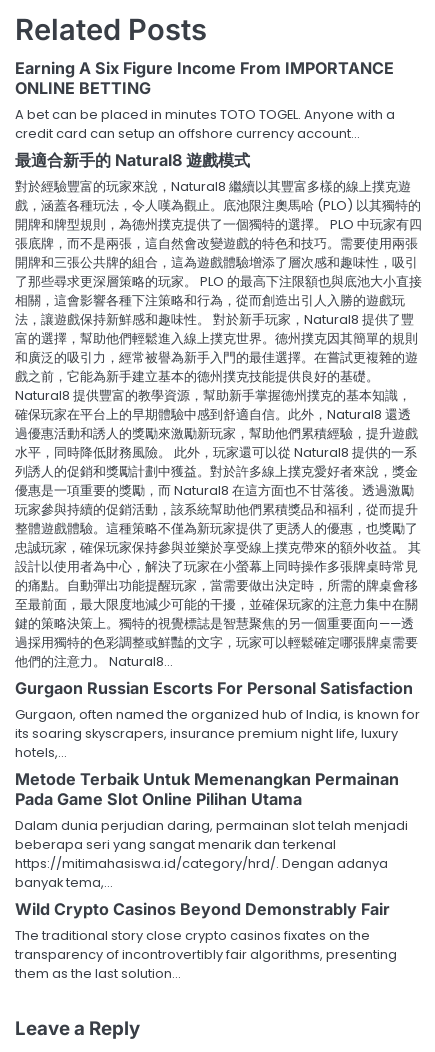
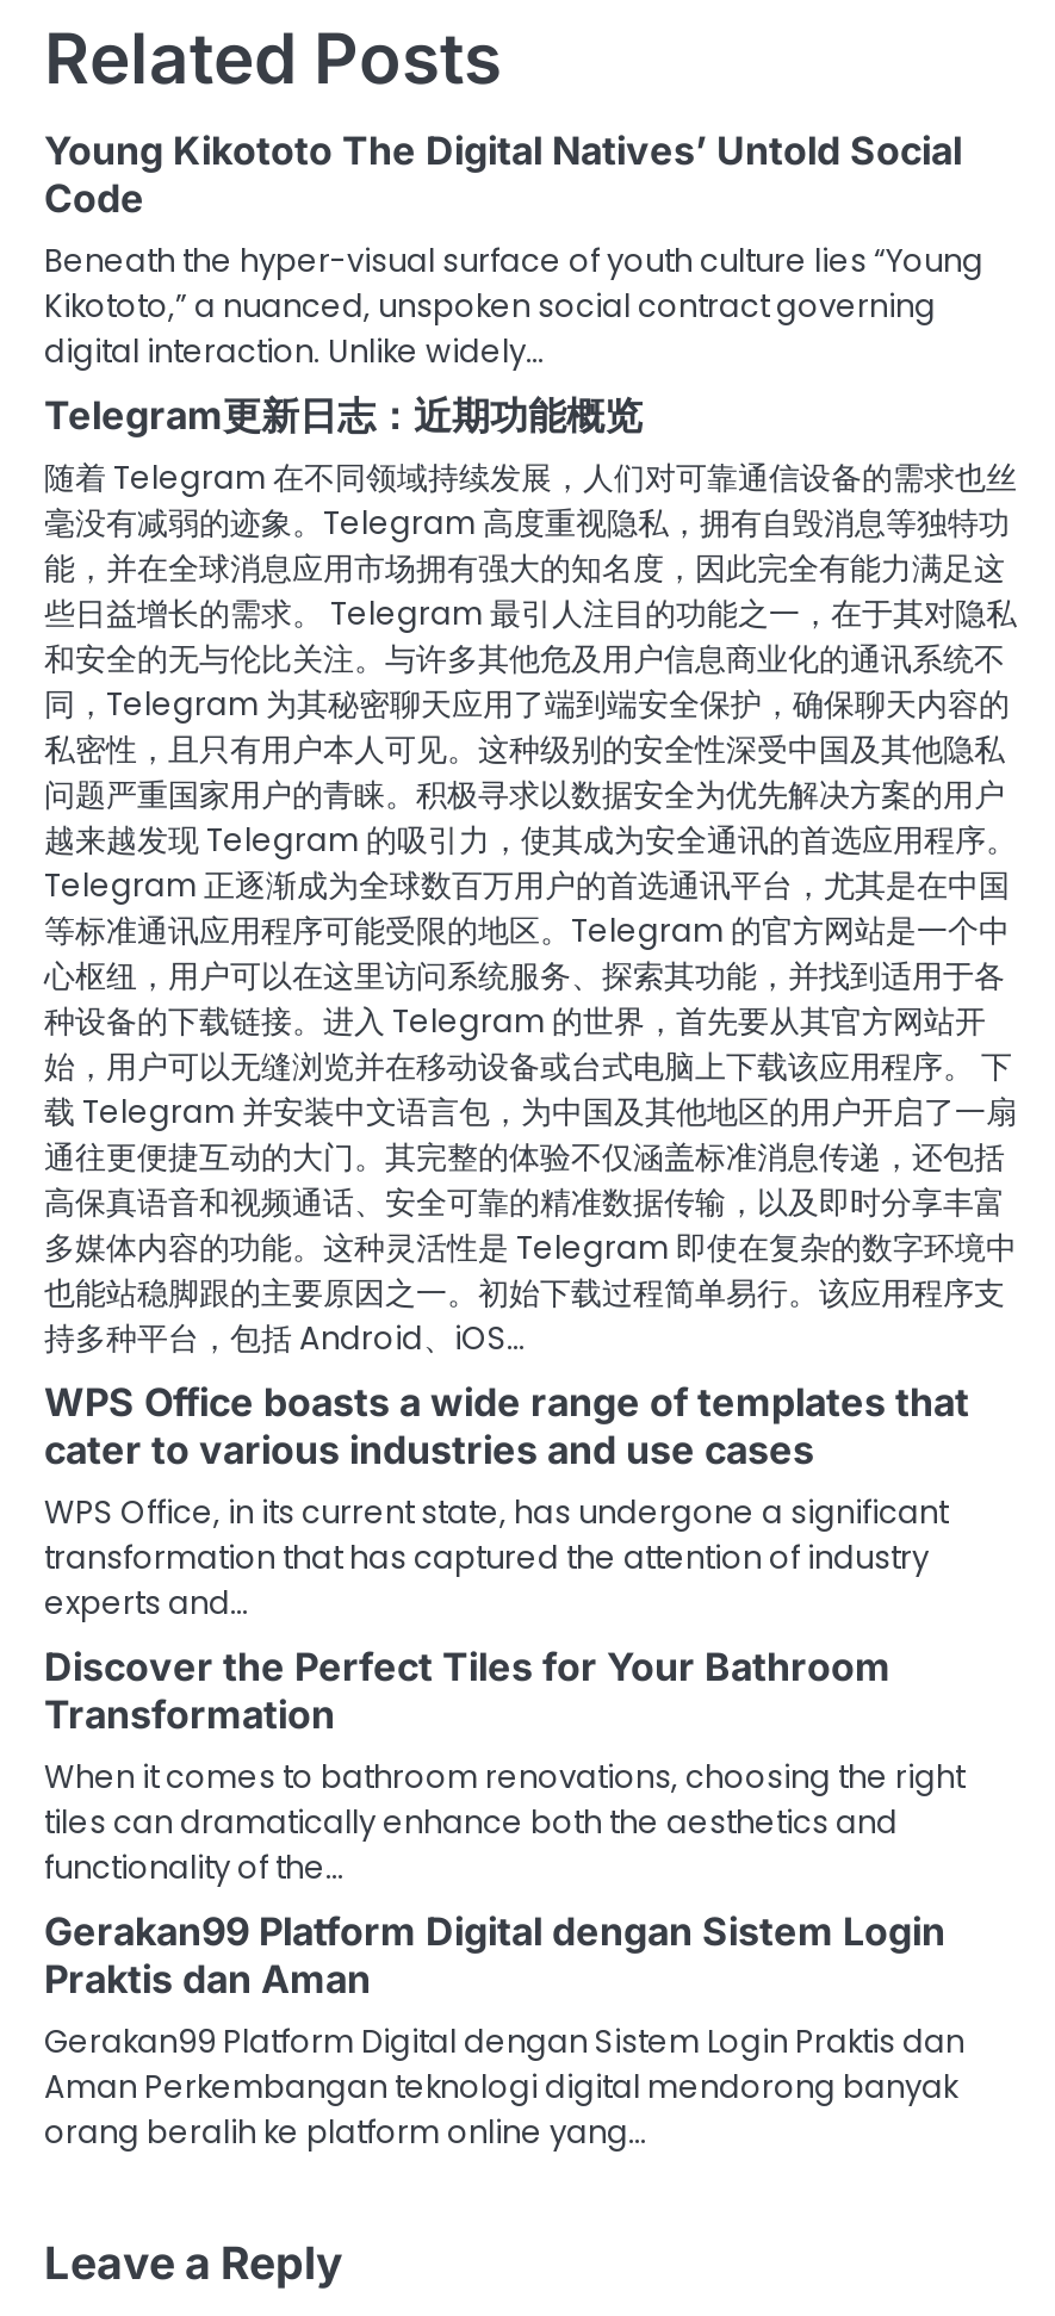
- Earning A Six Figure Income From IMPORTANCE
- ONLINE BETTING
- A bet can be placed in minutes TOTO TOGEL. Anyone with a
- credit card can setup an offshore currency account…
- 最適合新手的 Natural8 遊戲模式
- 對於經驗豐富的玩家來說，Natural8 繼續以其豐富多樣的線上撲克遊
- 戲，涵蓋各種玩法，令人嘆為觀止。底池限注奧馬哈 (PLO) 以其獨特的
- 開牌和牌型規則，為德州撲克提供了一個獨特的選擇。 PLO 中玩家有四
- 張底牌，而不是兩張，這自然會改變遊戲的特色和技巧。需要使用兩張
- 開牌和三張公共牌的組合，這為遊戲體驗增添了層次感和趣味性，吸引
- 了那些尋求更深層策略的玩家。 PLO 的最高下注限額也與底池大小直接
- 相關，這會影響各種下注策略和行為，從而創造出引人入勝的遊戲玩
- 法，讓遊戲保持新鮮感和趣味性。 對於新手玩家，Natural8 提供了豐
- 富的選擇，幫助他們輕鬆進入線上撲克世界。德州撲克因其簡單的規則
- 和廣泛的吸引力，經常被譽為新手入門的最佳選擇。在嘗試更複雜的遊
- 戲之前，它能為新手建立基本的德州撲克技能提供良好的基礎。
- Natural8 提供豐富的教學資源，幫助新手掌握德州撲克的基本知識，
- 確保玩家在平台上的早期體驗中感到舒適自信。此外，Natural8 還透
- 過優惠活動和誘人的獎勵來激勵新玩家，幫助他們累積經驗，提升遊戲
- 水平，同時降低財務風險。 此外，玩家還可以從 Natural8 提供的一系
- 列誘人的促銷和獎勵計劃中獲益。對於許多線上撲克愛好者來說，獎金
- 優惠是一項重要的獎勵，而 Natural8 在這方面也不甘落後。透過激勵
- 玩家參與持續的促銷活動，該系統幫助他們累積獎品和福利，從而提升
- 整體遊戲體驗。這種策略不僅為新玩家提供了更誘人的優惠，也獎勵了
- 忠誠玩家，確保玩家保持參與並樂於享受線上撲克帶來的額外收益。 其
- 設計以使用者為中心，解決了玩家在小螢幕上同時操作多張牌桌時常見
- 的痛點。自動彈出功能提醒玩家，當需要做出決定時，所需的牌桌會移
- 至最前面，最大限度地減少可能的干擾，並確保玩家的注意力集中在關
- 鍵的策略決策上。獨特的視覺標誌是智慧聚焦的另一個重要面向——透
- 過採用獨特的色彩調整或鮮豔的文字，玩家可以輕鬆確定哪張牌桌需要
- 他們的注意力。 Natural8…
- Gurgaon Russian Escorts For Personal Satisfaction
- Gurgaon, often named the organized hub of India, is known for
- its soaring skyscrapers, insurance premium night life, luxury
- hotels,…
- Metode Terbaik Untuk Memenangkan Permainan
- Pada Game Slot Online Pilihan Utama
- Dalam dunia perjudian daring, permainan slot telah menjadi
- beberapa seri yang sangat menarik dan terkenal
- https://mitimahasiswa.id/category/hrd/. Dengan adanya
- banyak tema,…
- Wild Crypto Casinos Beyond Demonstrably Fair
- The traditional story close crypto casinos fixates on the
- transparency of incontrovertibly fair algorithms, presenting
- them as the last solution…
+ Young Kikototo The Digital Natives’ Untold Social
+ Code
+ Beneath the hyper-visual surface of youth culture lies “Young
+ Kikototo,” a nuanced, unspoken social contract governing
+ digital interaction. Unlike widely…
+ Telegram更新日志：近期功能概览
+ 随着 Telegram 在不同领域持续发展，人们对可靠通信设备的需求也丝
+ 毫没有减弱的迹象。Telegram 高度重视隐私，拥有自毁消息等独特功
+ 能，并在全球消息应用市场拥有强大的知名度，因此完全有能力满足这
+ 些日益增长的需求。 Telegram 最引人注目的功能之一，在于其对隐私
+ 和安全的无与伦比关注。与许多其他危及用户信息商业化的通讯系统不
+ 同，Telegram 为其秘密聊天应用了端到端安全保护，确保聊天内容的
+ 私密性，且只有用户本人可见。这种级别的安全性深受中国及其他隐私
+ 问题严重国家用户的青睐。积极寻求以数据安全为优先解决方案的用户
+ 越来越发现 Telegram 的吸引力，使其成为安全通讯的首选应用程序。
+ Telegram 正逐渐成为全球数百万用户的首选通讯平台，尤其是在中国
+ 等标准通讯应用程序可能受限的地区。Telegram 的官方网站是一个中
+ 心枢纽，用户可以在这里访问系统服务、探索其功能，并找到适用于各
+ 种设备的下载链接。进入 Telegram 的世界，首先要从其官方网站开
+ 始，用户可以无缝浏览并在移动设备或台式电脑上下载该应用程序。 下
+ 载 Telegram 并安装中文语言包，为中国及其他地区的用户开启了一扇
+ 通往更便捷互动的大门。其完整的体验不仅涵盖标准消息传递，还包括
+ 高保真语音和视频通话、安全可靠的精准数据传输，以及即时分享丰富
+ 多媒体内容的功能。这种灵活性是 Telegram 即使在复杂的数字环境中
+ 也能站稳脚跟的主要原因之一。初始下载过程简单易行。该应用程序支
+ 持多种平台，包括 Android、iOS…
+ WPS Office boasts a wide range of templates that
+ cater to various industries and use cases
+ WPS Office, in its current state, has undergone a significant
+ transformation that has captured the attention of industry
+ experts and…
+ Discover the Perfect Tiles for Your Bathroom
+ Transformation
+ When it comes to bathroom renovations, choosing the right
+ tiles can dramatically enhance both the aesthetics and
+ functionality of the…
+ Gerakan99 Platform Digital dengan Sistem Login
+ Praktis dan Aman
+ Gerakan99 Platform Digital dengan Sistem Login Praktis dan
+ Aman Perkembangan teknologi digital mendorong banyak
+ orang beralih ke platform online yang…
